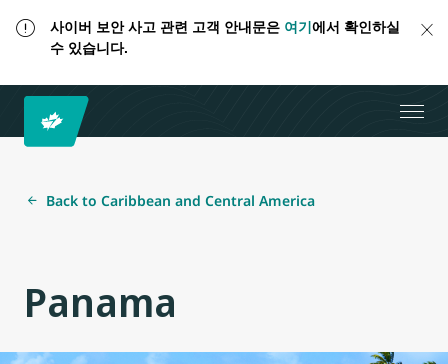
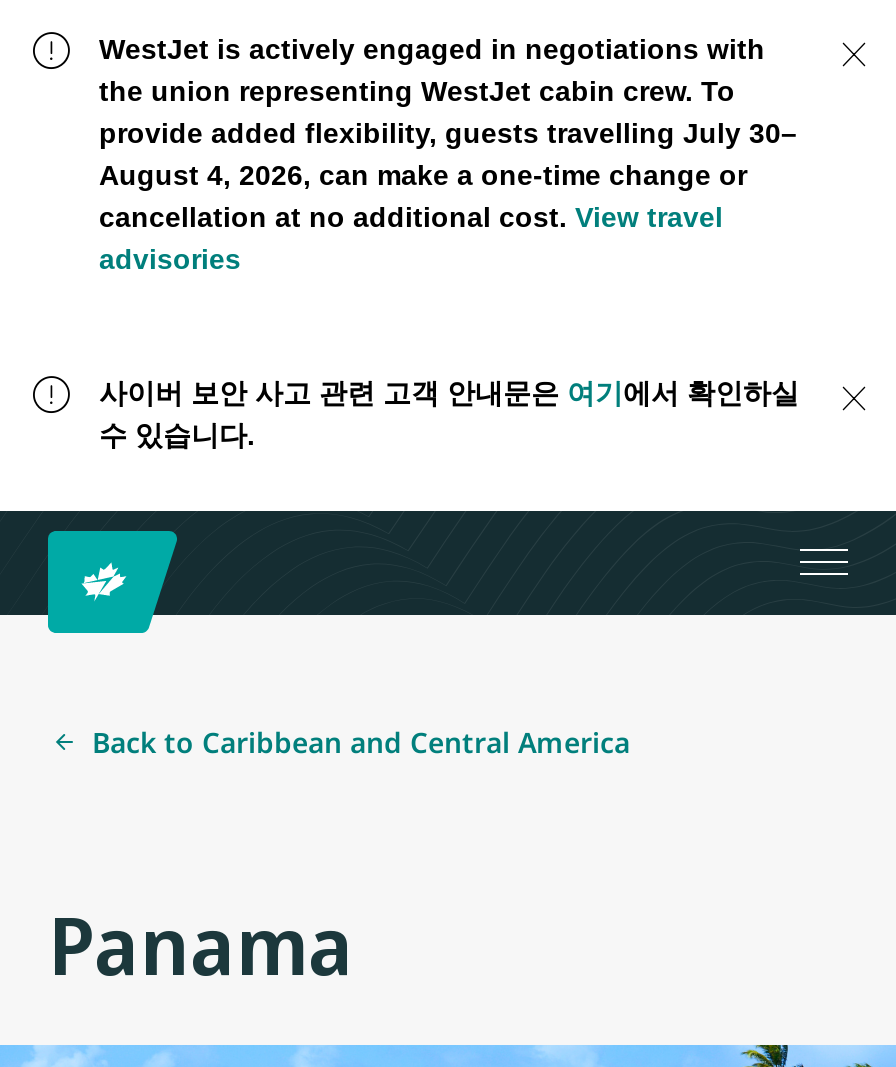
+ WestJet is actively engaged in negotiations with
+ the union representing WestJet cabin crew. To
+ provide added flexibility, guests travelling July 30–
+ August 4, 2026, can make a one-time change or
+ cancellation at no additional cost. View travel
+ advisories
